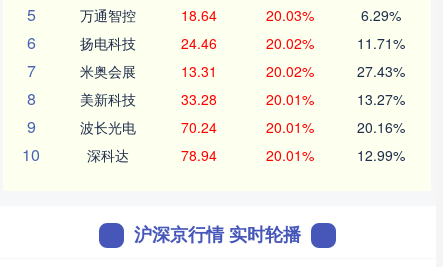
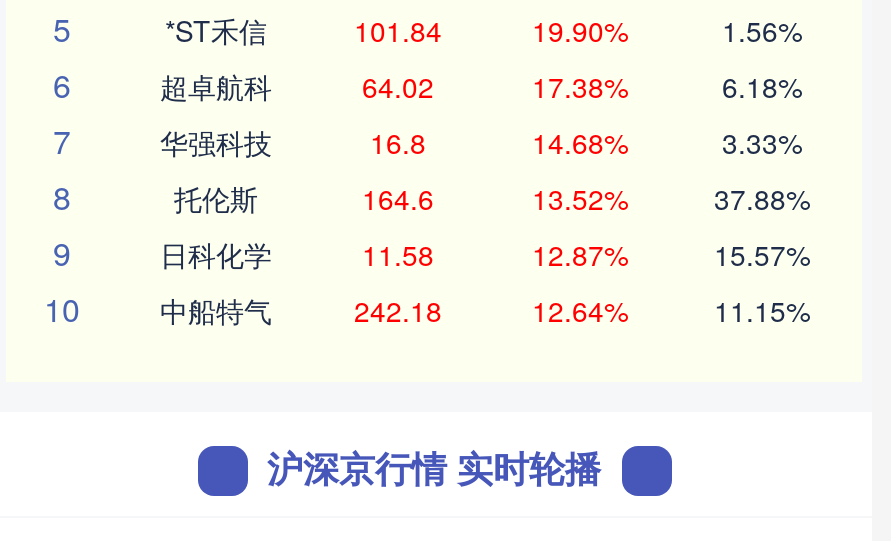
- 万通智控
- 18.64
- 20.03%
- 6.29%
+ *ST禾信
+ 101.84
+ 19.90%
+ 1.56%

- 扬电科技
- 24.46
- 20.02%
- 11.71%
+ 超卓航科
+ 64.02
+ 17.38%
+ 6.18%

- 米奥会展
- 13.31
- 20.02%
- 27.43%
+ 华强科技
+ 16.8
+ 14.68%
+ 3.33%

- 美新科技
- 33.28
- 20.01%
- 13.27%
+ 托伦斯
+ 164.6
+ 13.52%
+ 37.88%

- 波长光电
- 70.24
- 20.01%
- 20.16%
+ 日科化学
+ 11.58
+ 12.87%
+ 15.57%

- 深科达
- 78.94
- 20.01%
- 12.99%
+ 中船特气
+ 242.18
+ 12.64%
+ 11.15%
